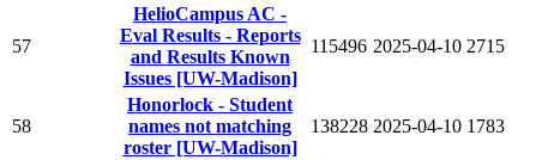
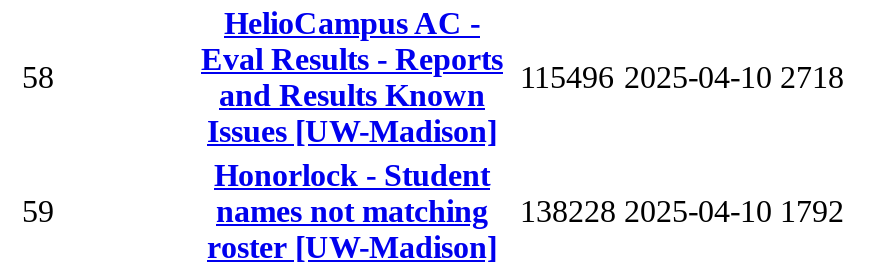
- 57
+ 58

- 115496 2025-04-10 2715
+ 115496 2025-04-10 2718

- 58
+ 59

- names not matching 138228 2025-04-10 1783
+ names not matching 138228 2025-04-10 1792
